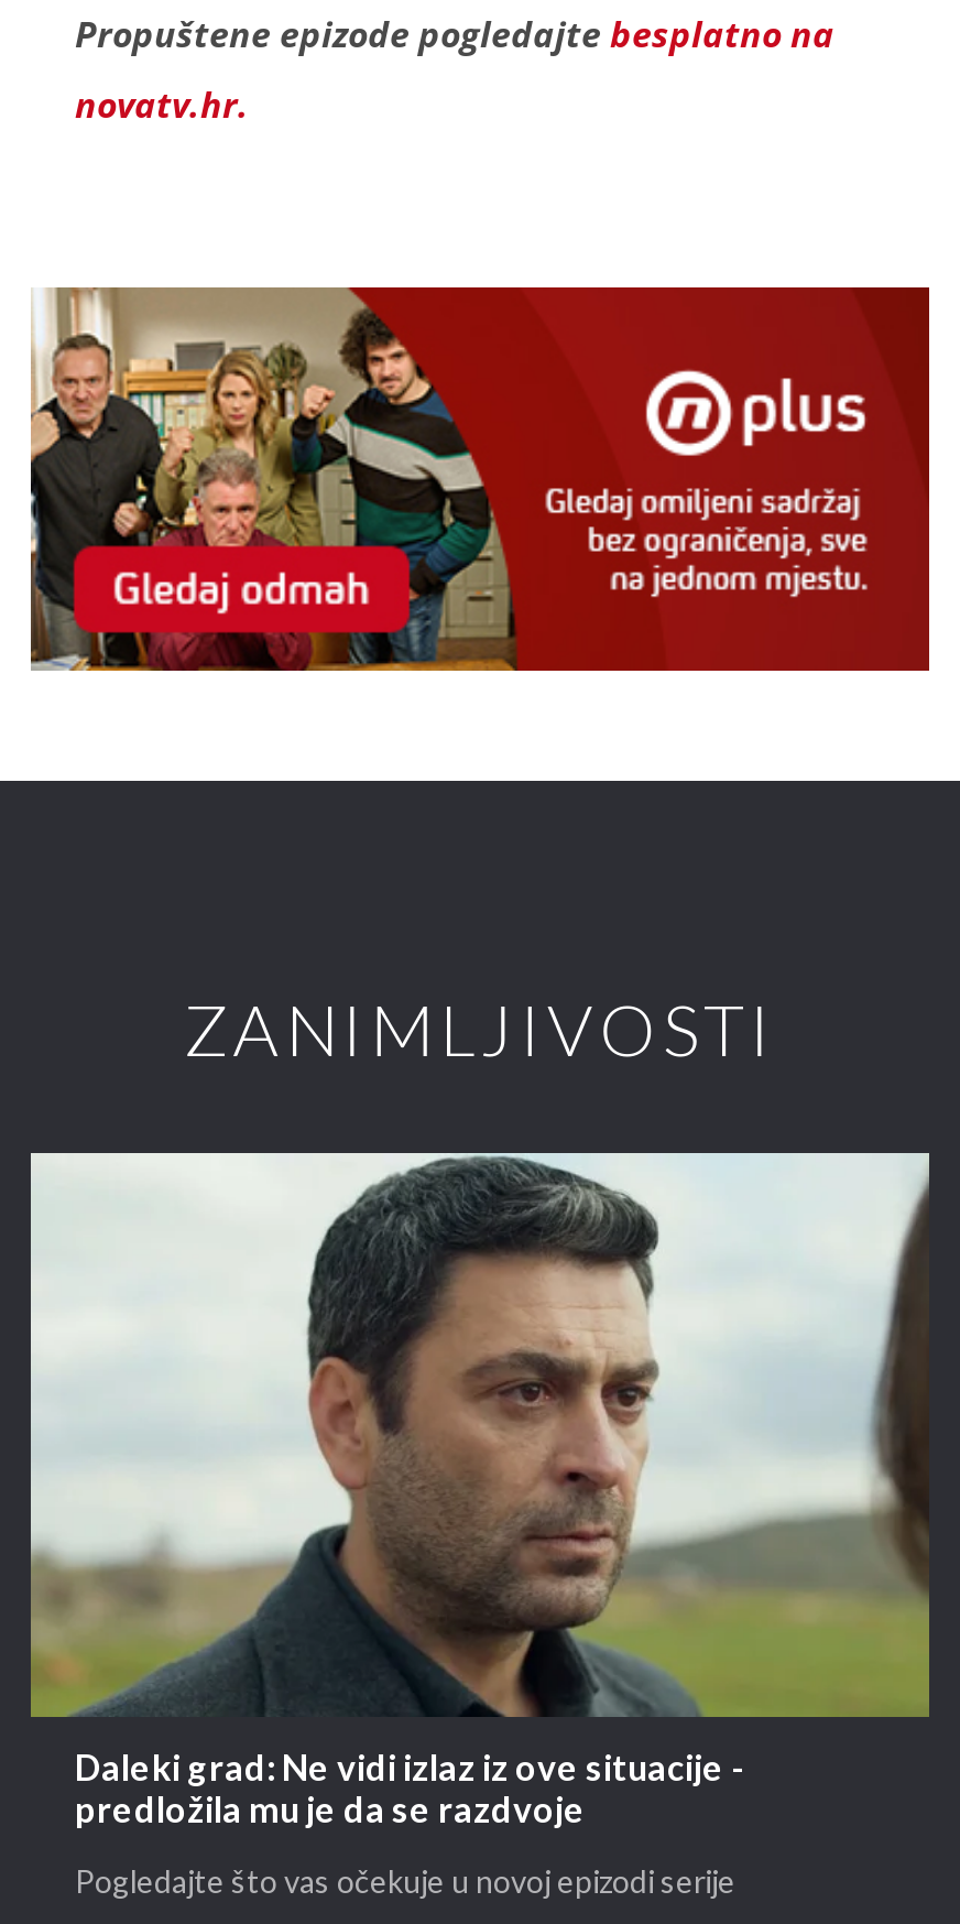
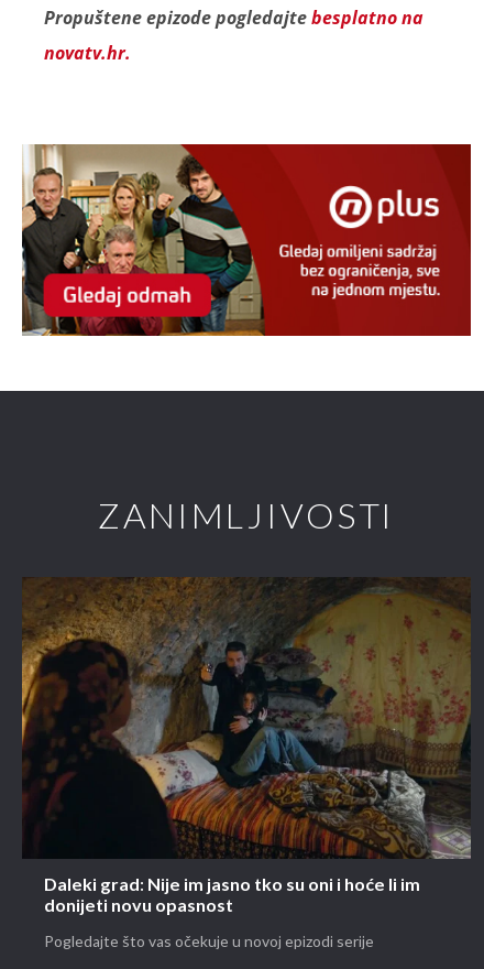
- [image]
- Daleki grad: Ne vidi izlaz iz ove situacije -
- predložila mu je da se razdvoje
+ [image]
+ Daleki grad: Nije im jasno tko su oni i hoće li im
+ donijeti novu opasnost
